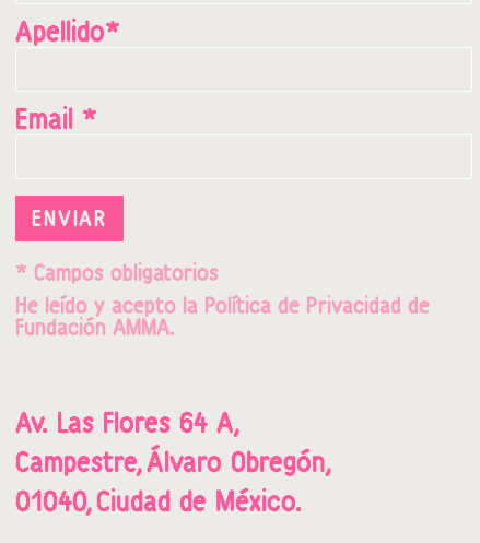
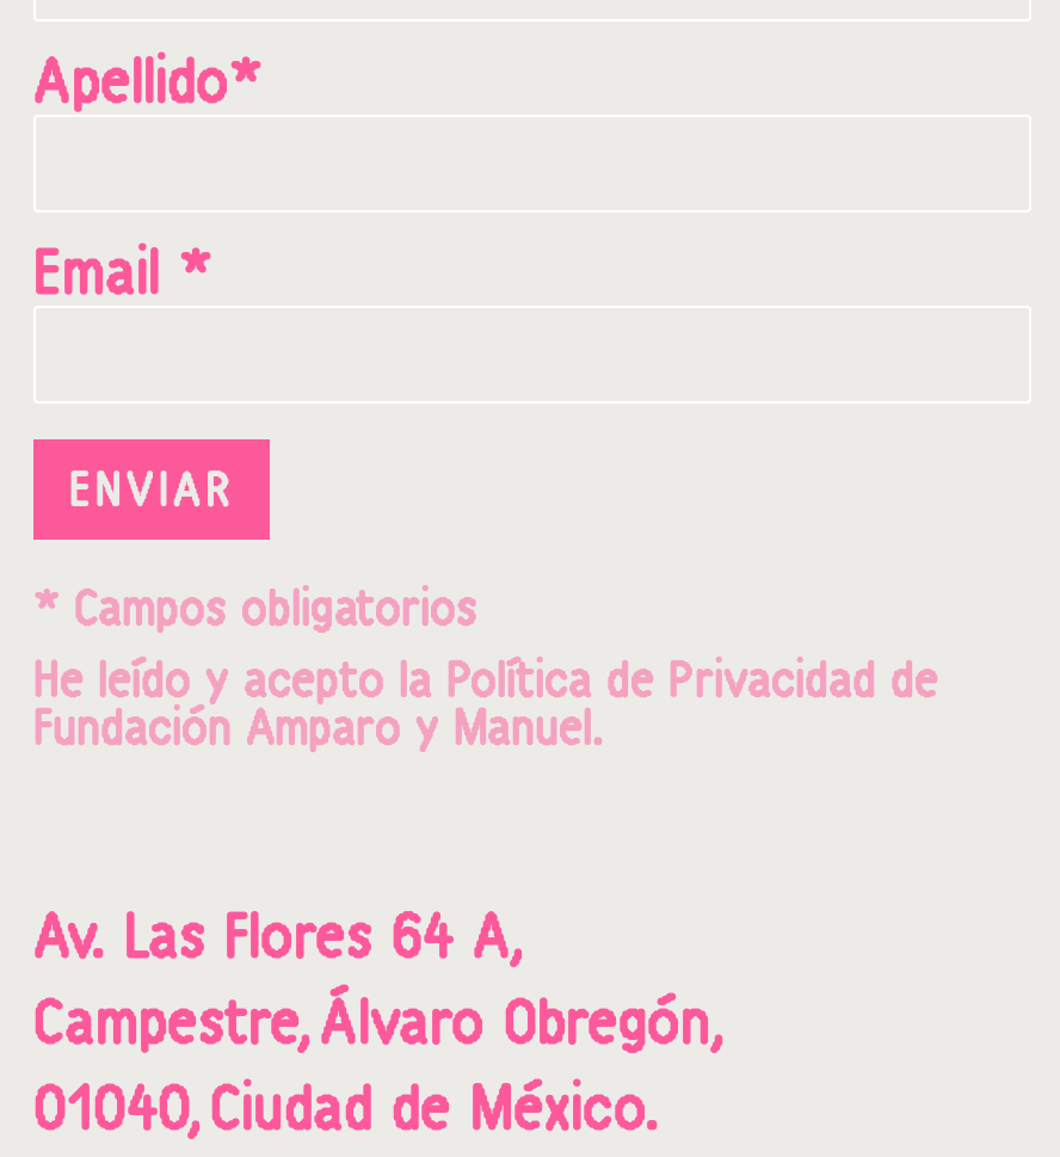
- Fundación AMMA.
+ Fundación Amparo y Manuel.
